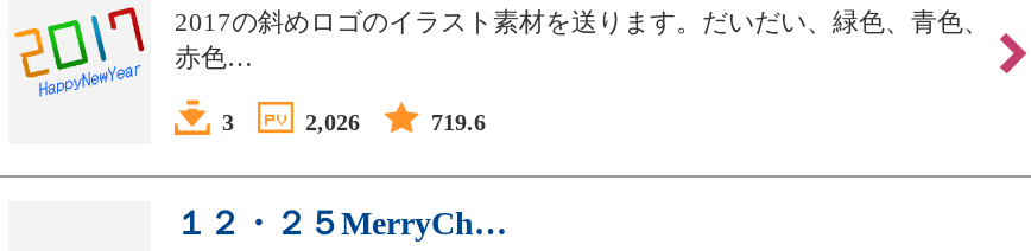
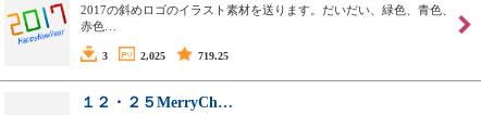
- 2,026
+ 2,025

- 719.6
+ 719.25
